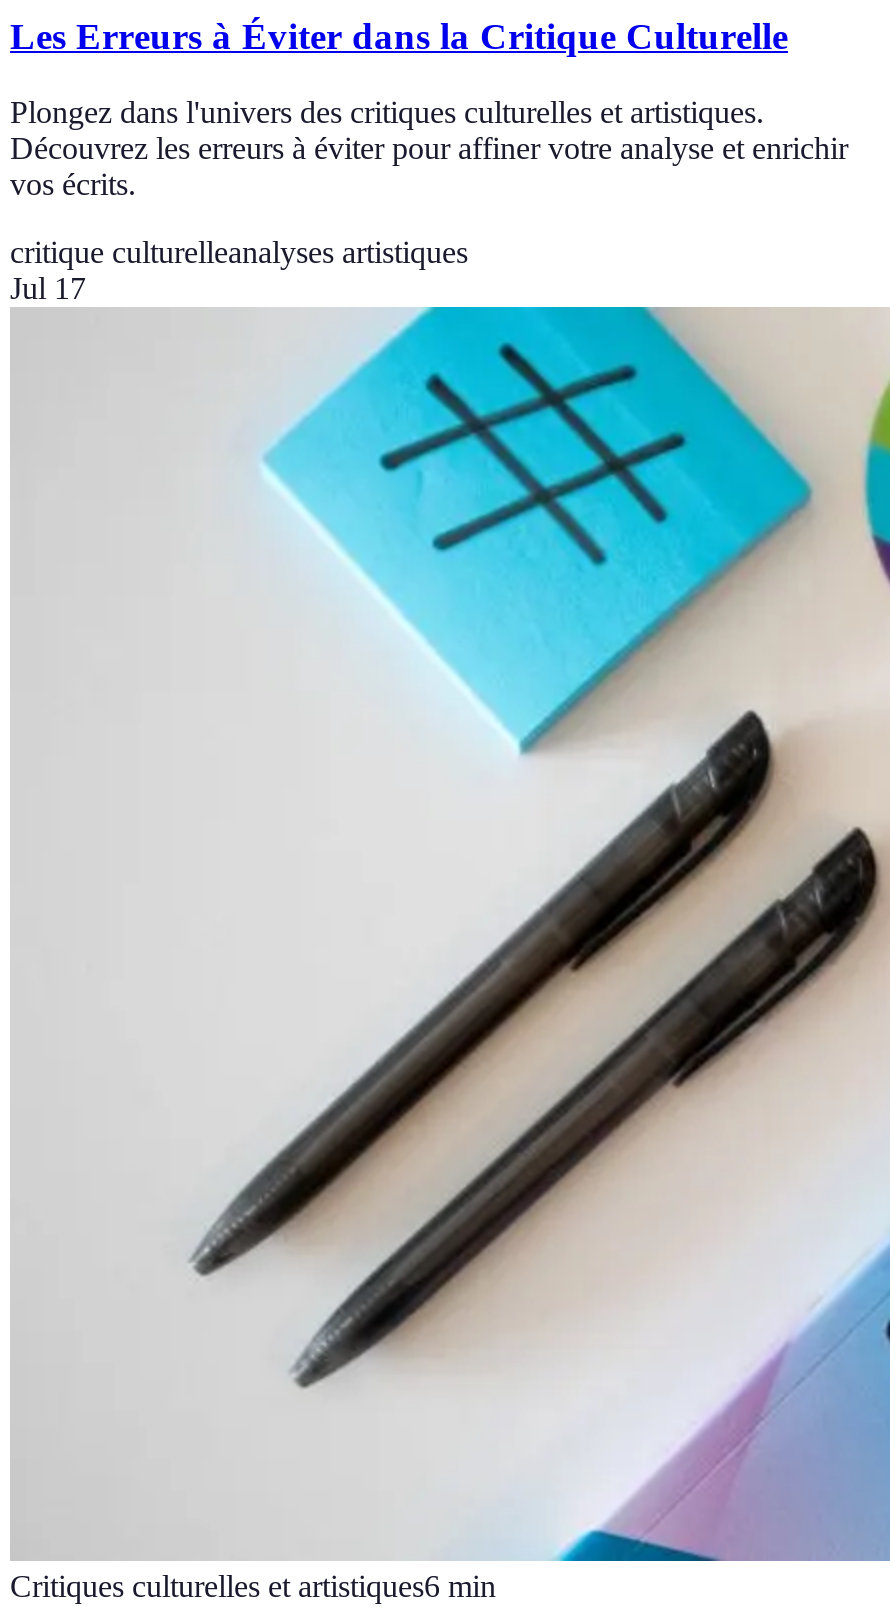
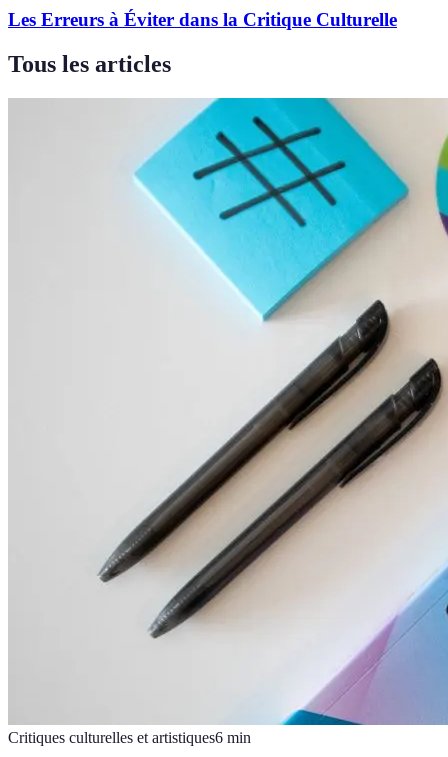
- Plongez dans l'univers des critiques culturelles et artistiques.
- Découvrez les erreurs à éviter pour affiner votre analyse et enrichir
- vos écrits.
- critique culturelleanalyses artistiques
- Jul 17
+ Tous les articles
